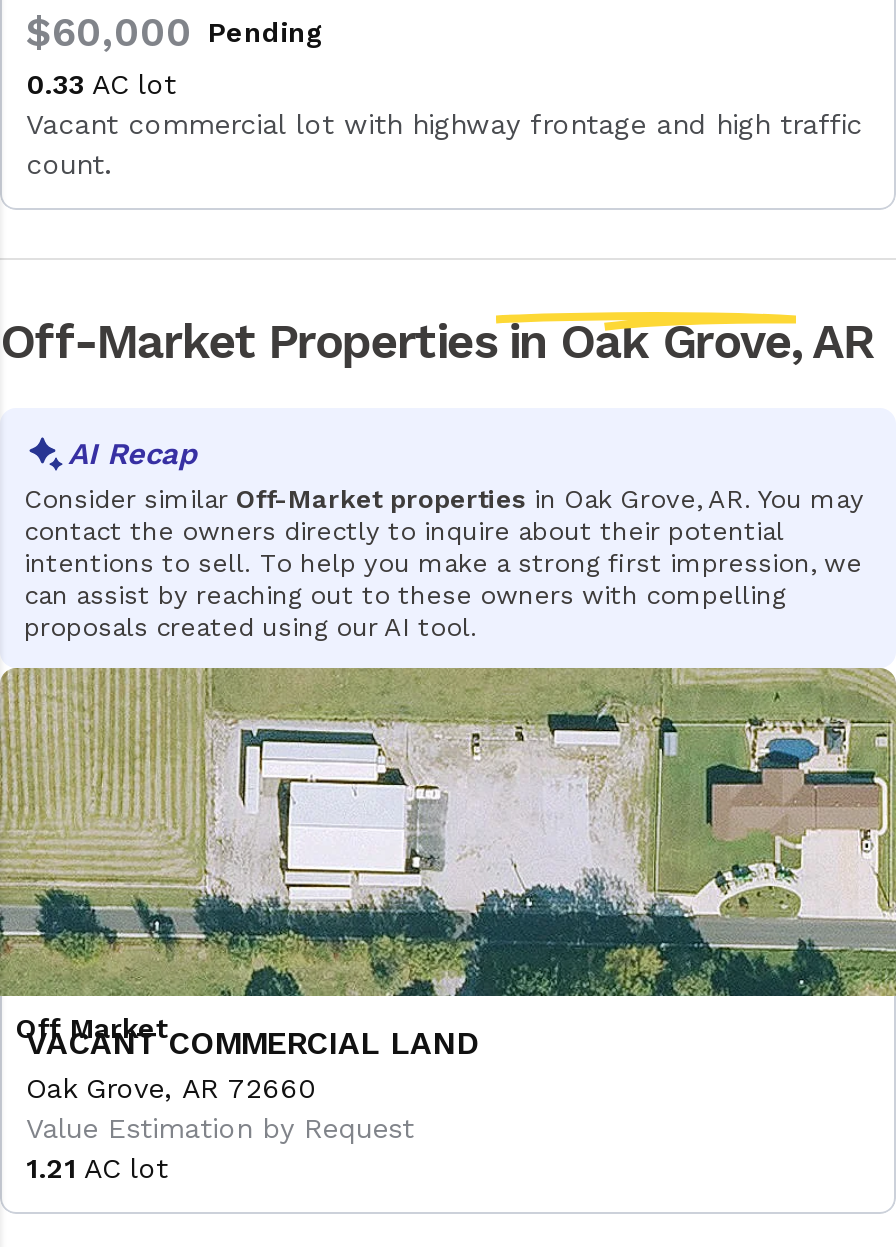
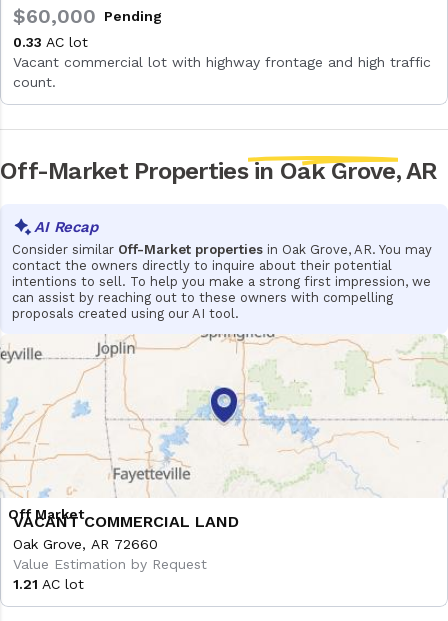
- [image]
+ [image]
